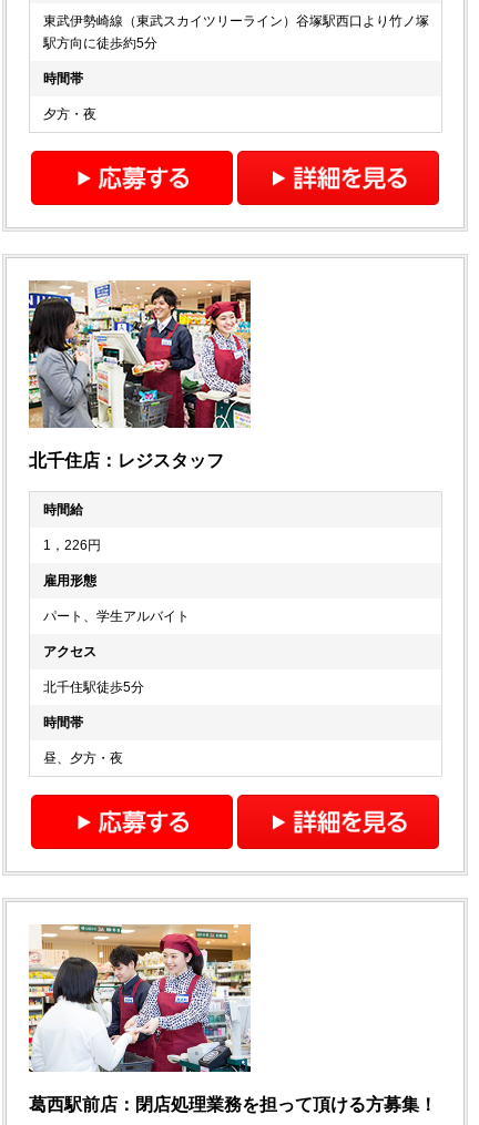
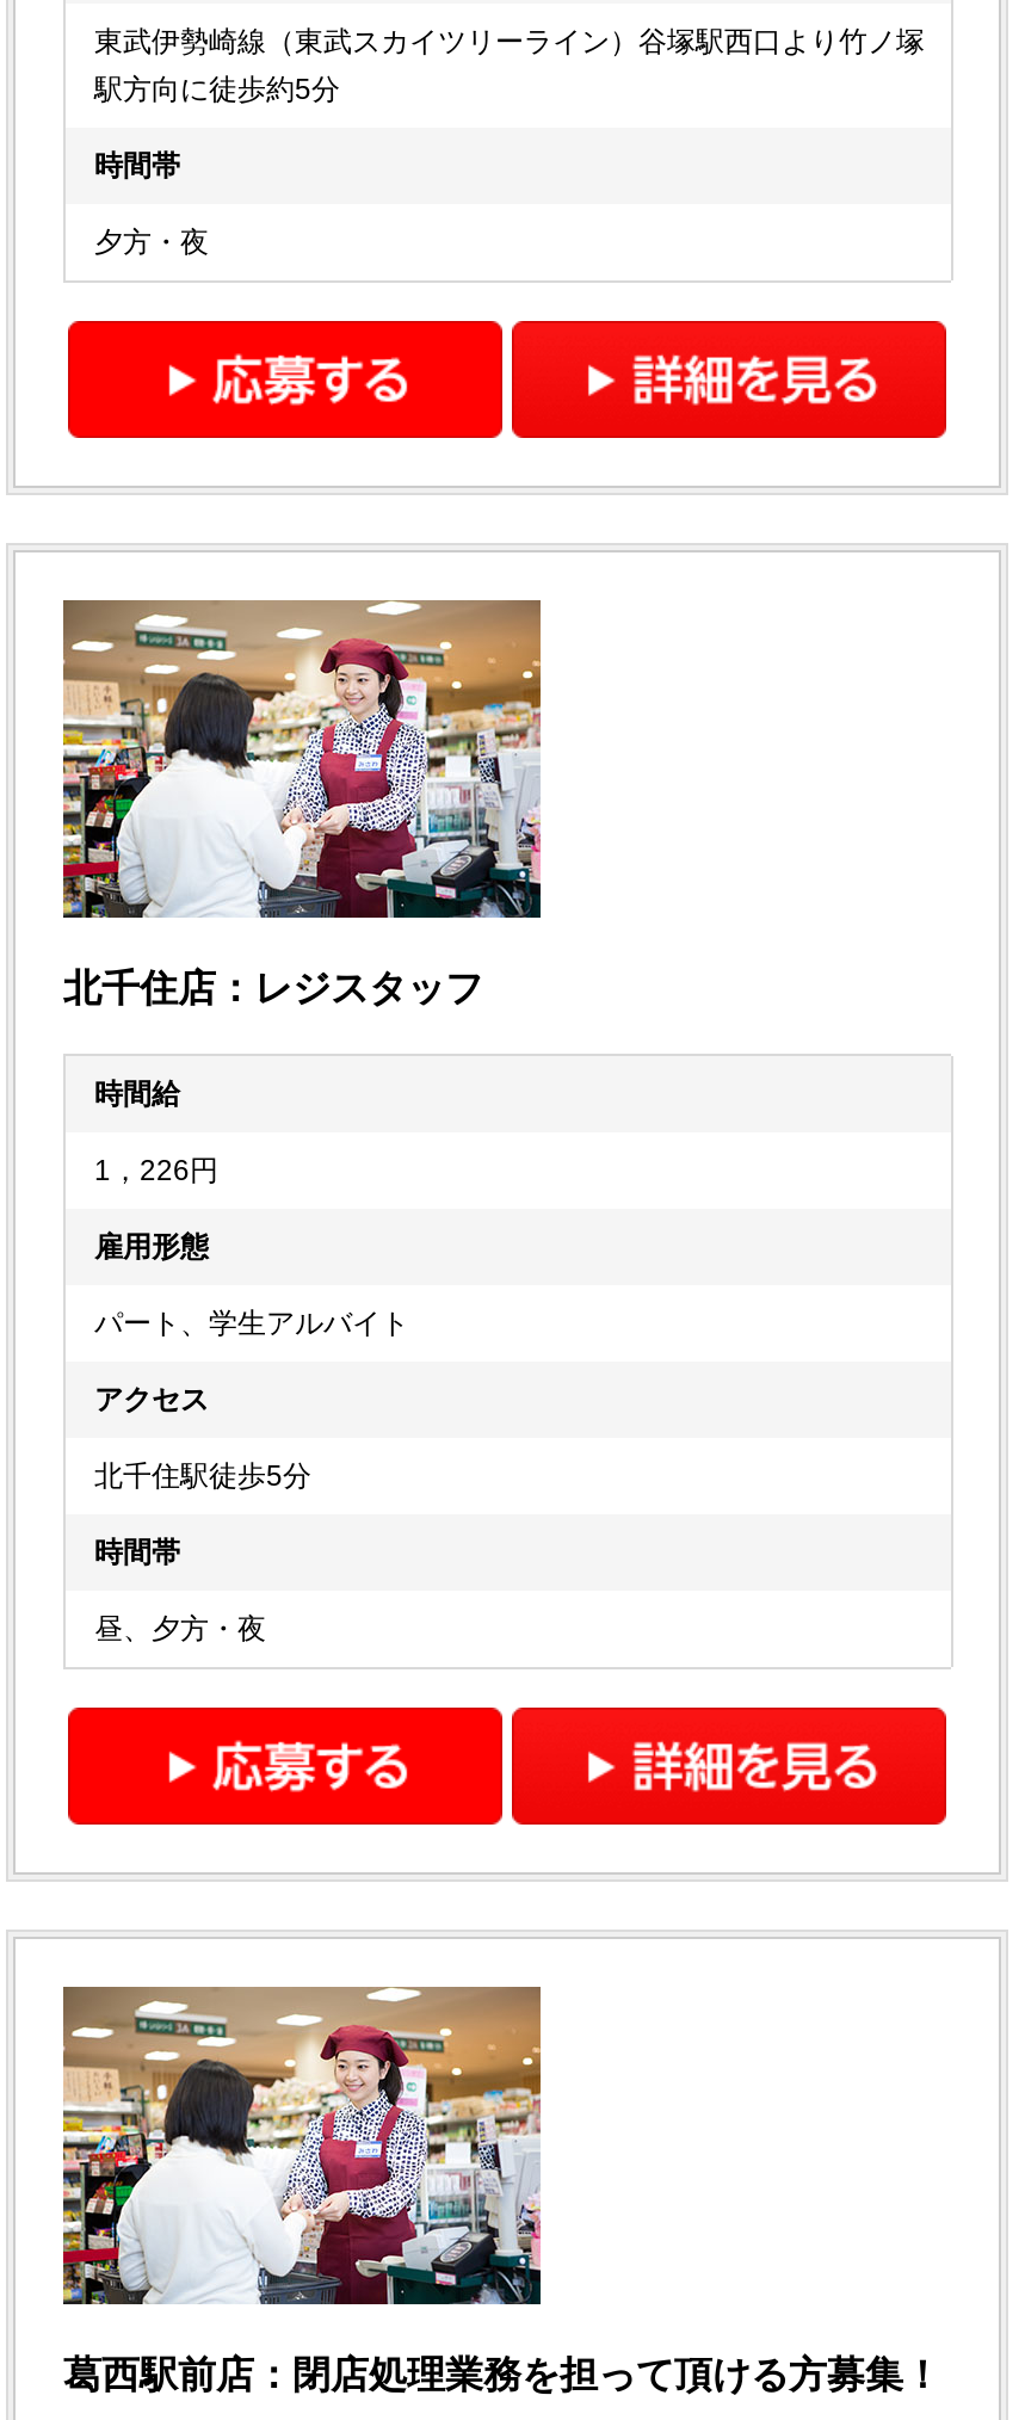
- [image]
+ [image]

- [image]
+ [image]
